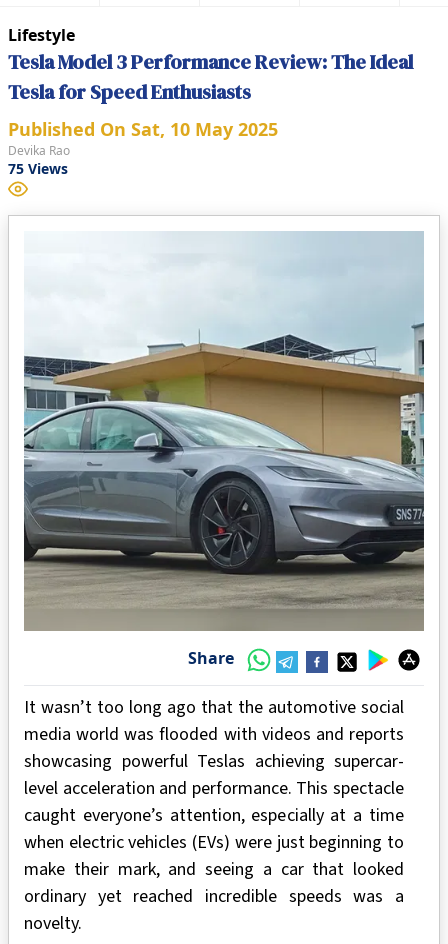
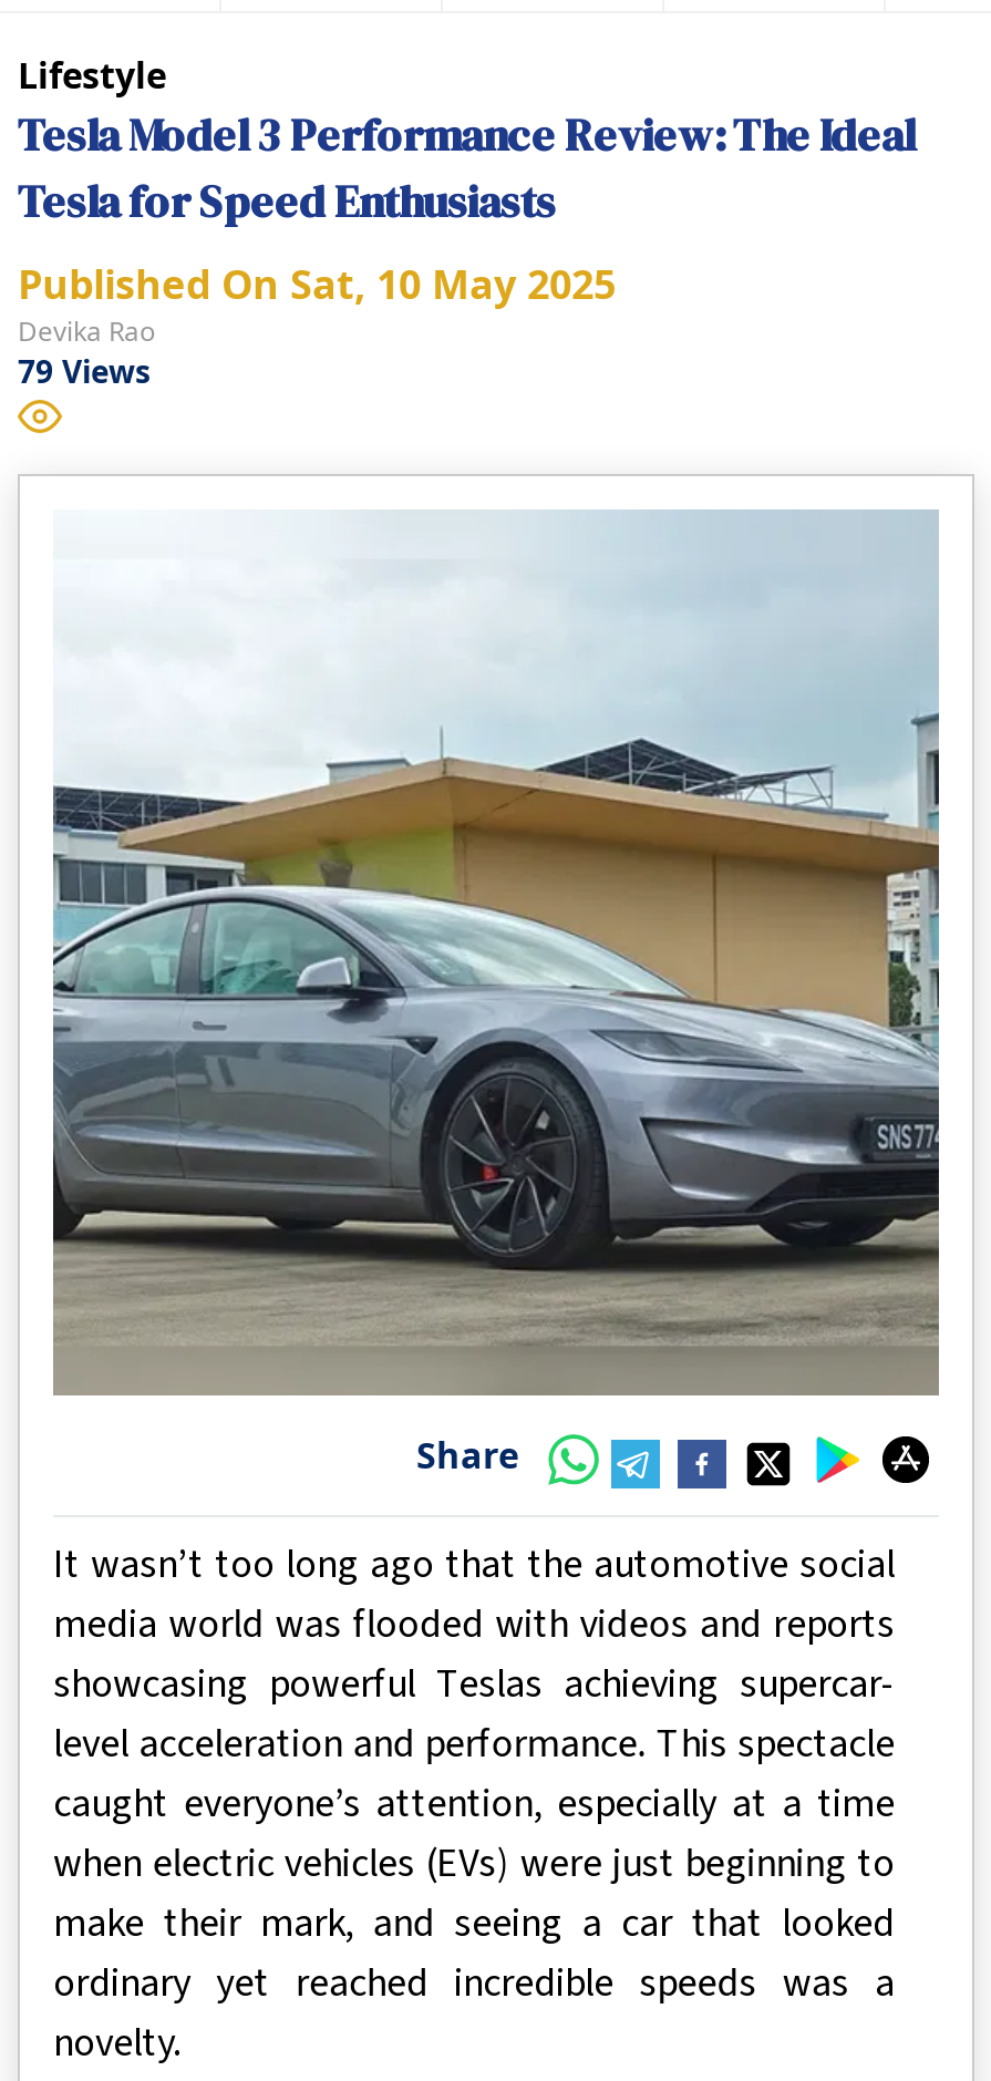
- 75 Views
+ 79 Views
